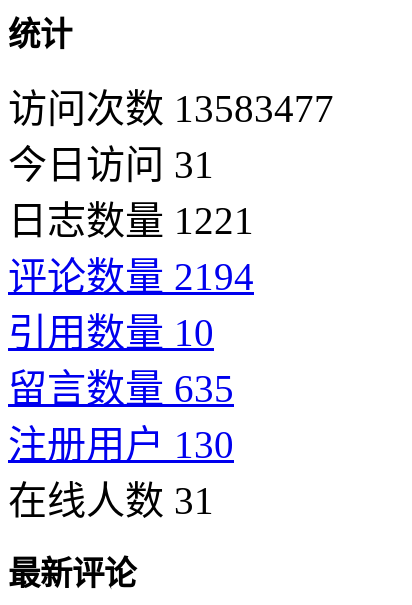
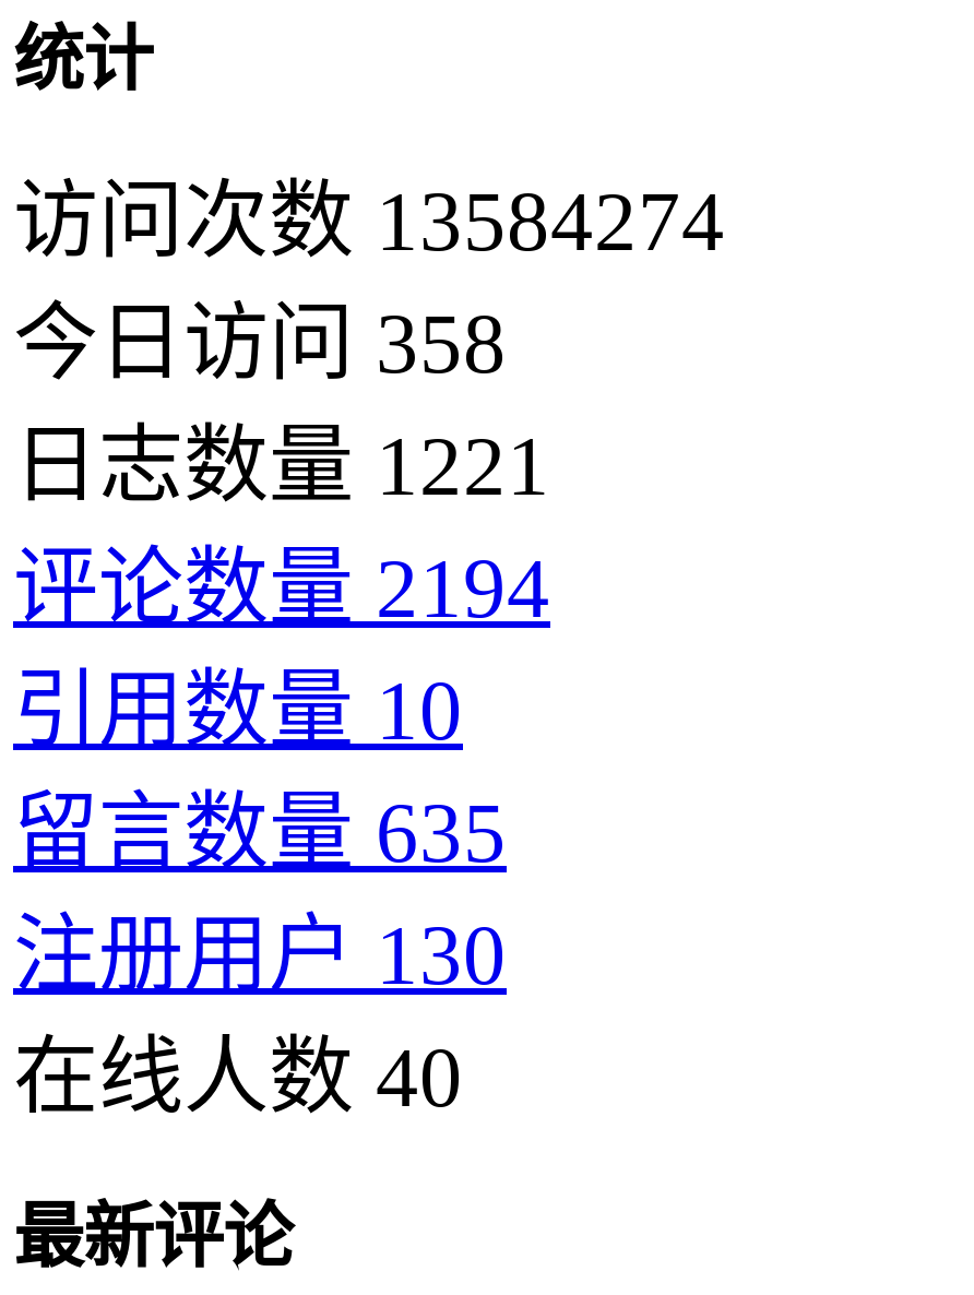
- 访问次数 13583477
+ 访问次数 13584274

- 今日访问 31
+ 今日访问 358

- 在线人数 31
+ 在线人数 40
